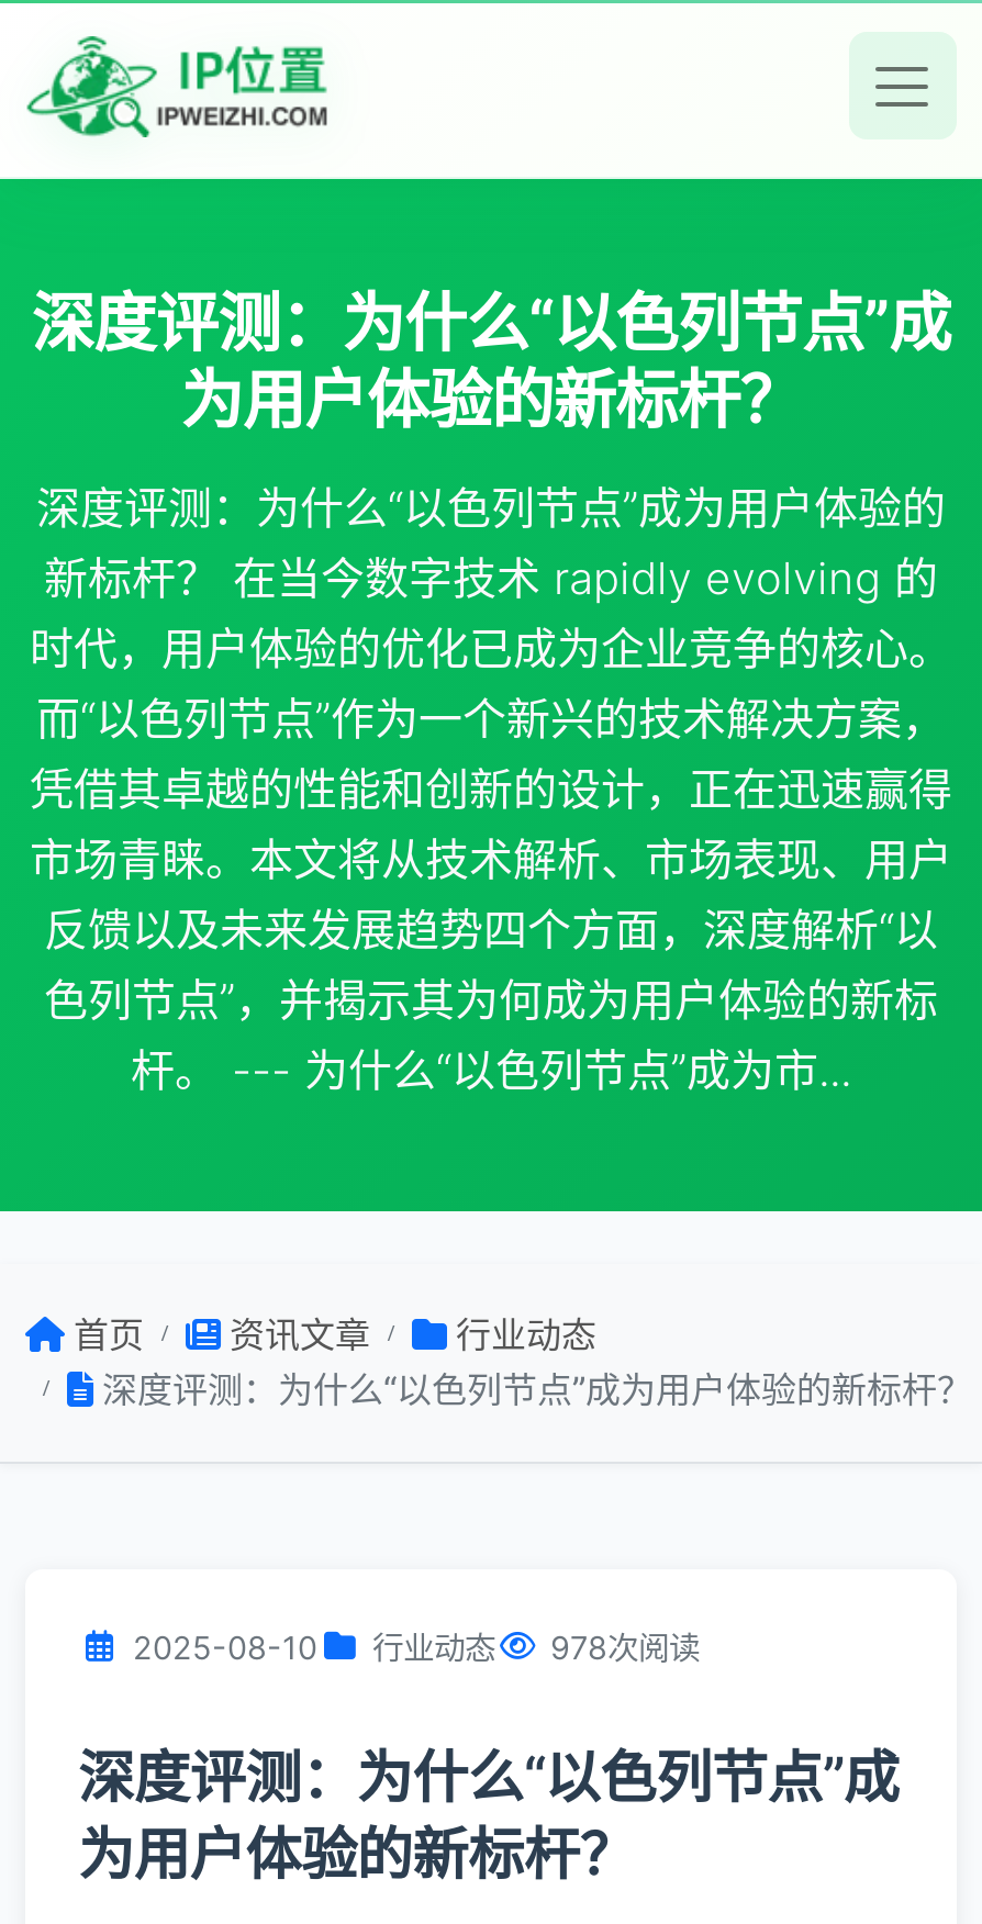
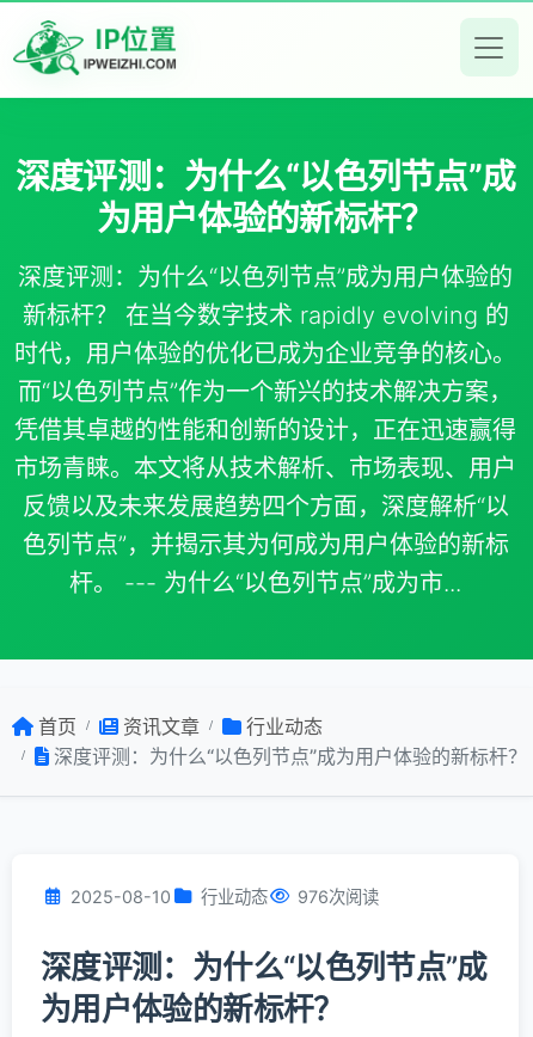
- 2025-08-10 行业动态 978次阅读
+ 2025-08-10 行业动态 976次阅读
